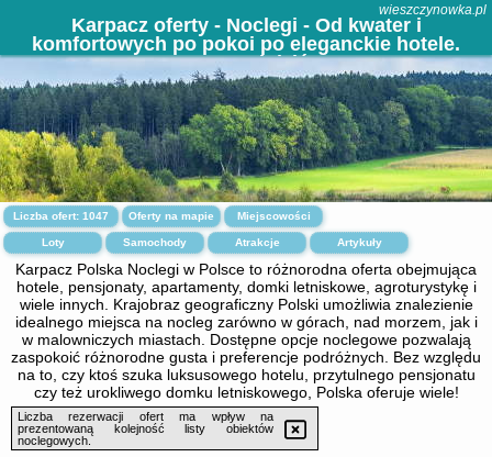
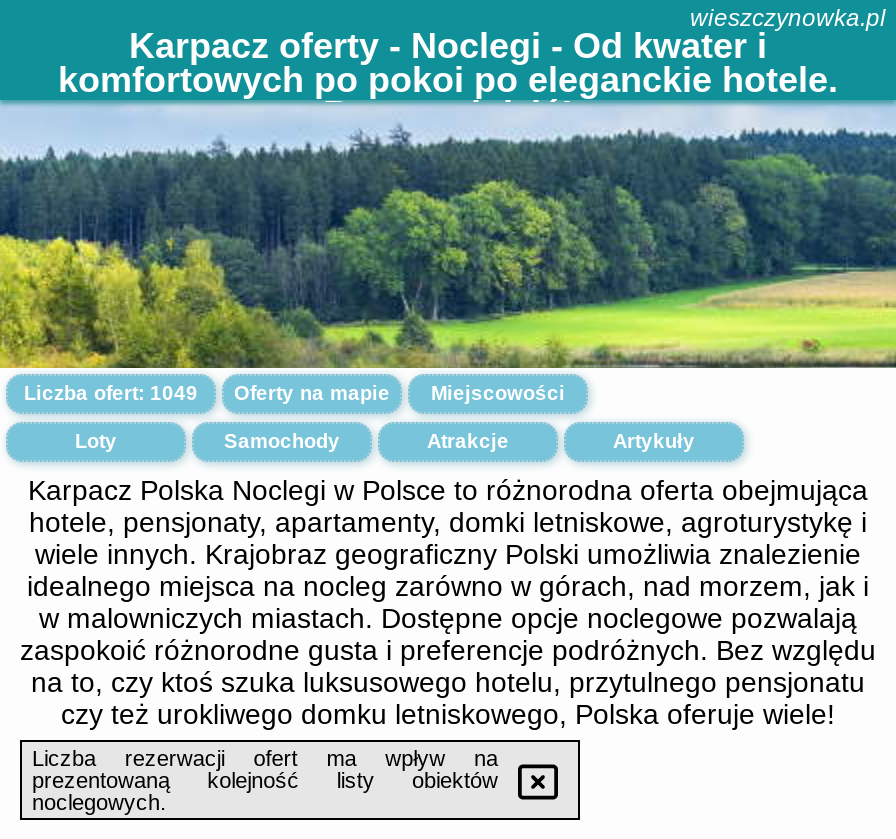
- Liczba ofert: 1047 Oferty na mapie Miejscowości
+ Liczba ofert: 1049 Oferty na mapie Miejscowości
